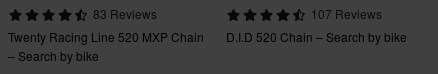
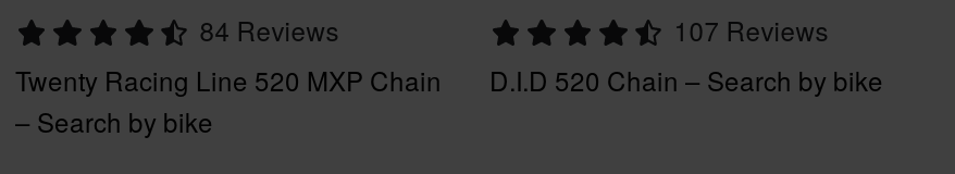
- 83 Reviews
+ 84 Reviews
